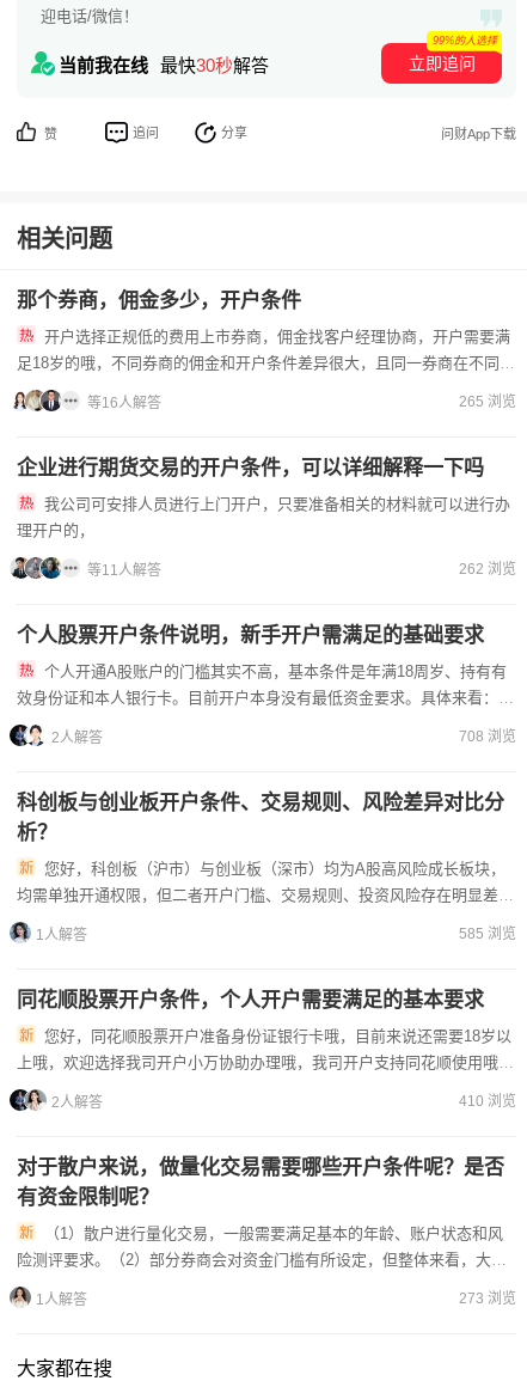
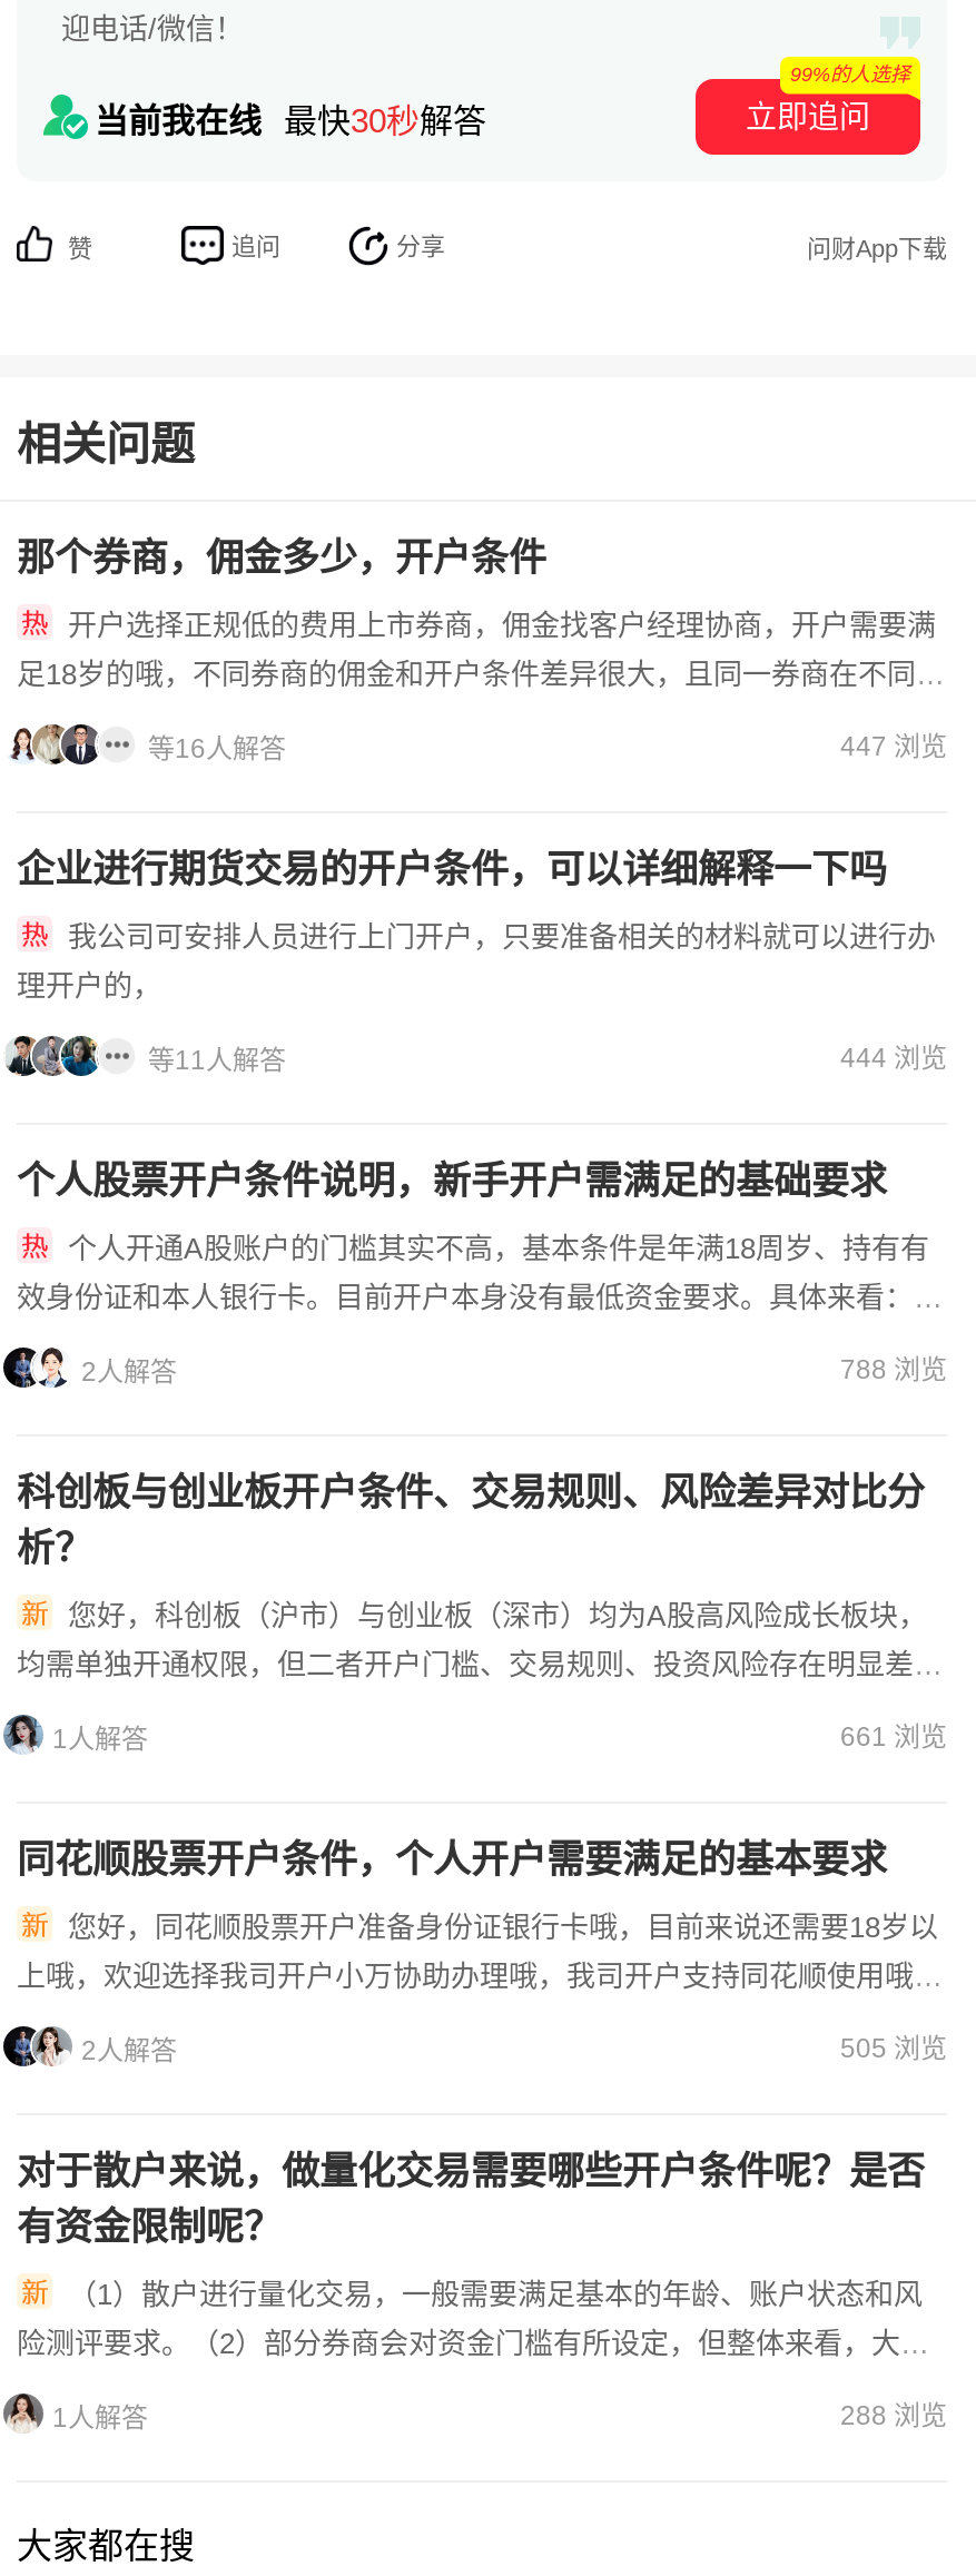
- 265 浏览
+ 447 浏览

- 262 浏览
+ 444 浏览

- 708 浏览
+ 788 浏览

- 585 浏览
+ 661 浏览

- 410 浏览
+ 505 浏览

- 273 浏览
+ 288 浏览
